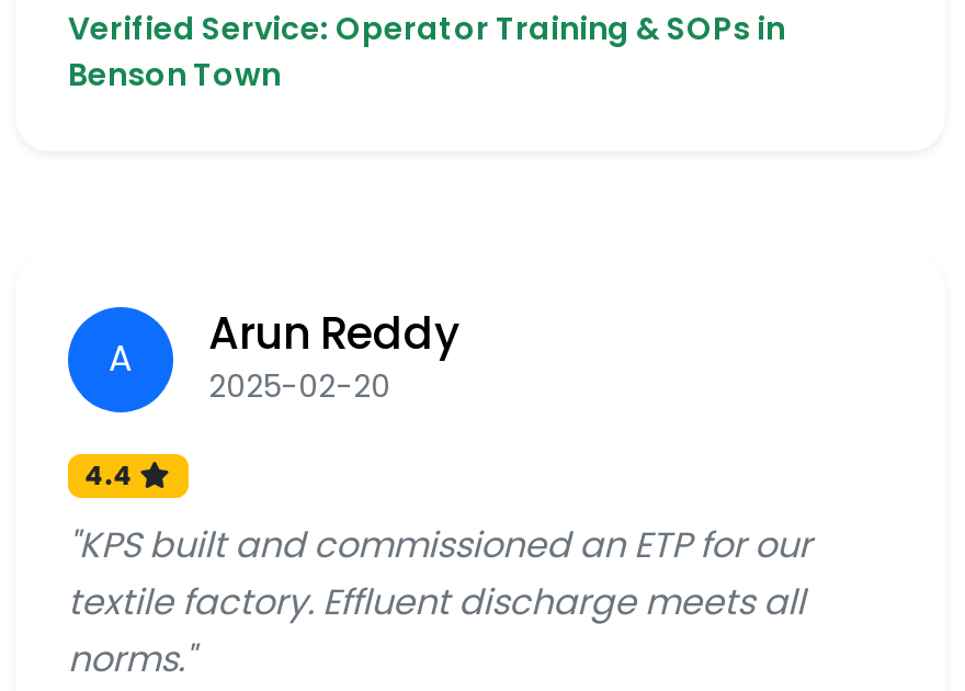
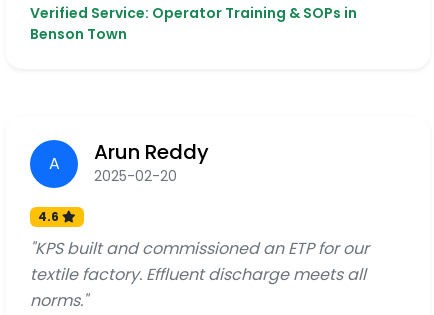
- 4.4
+ 4.6
